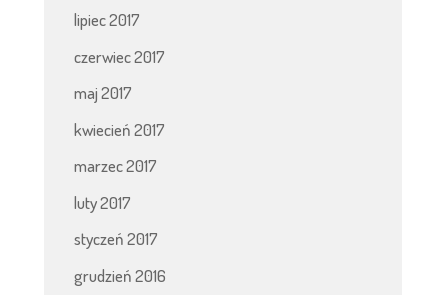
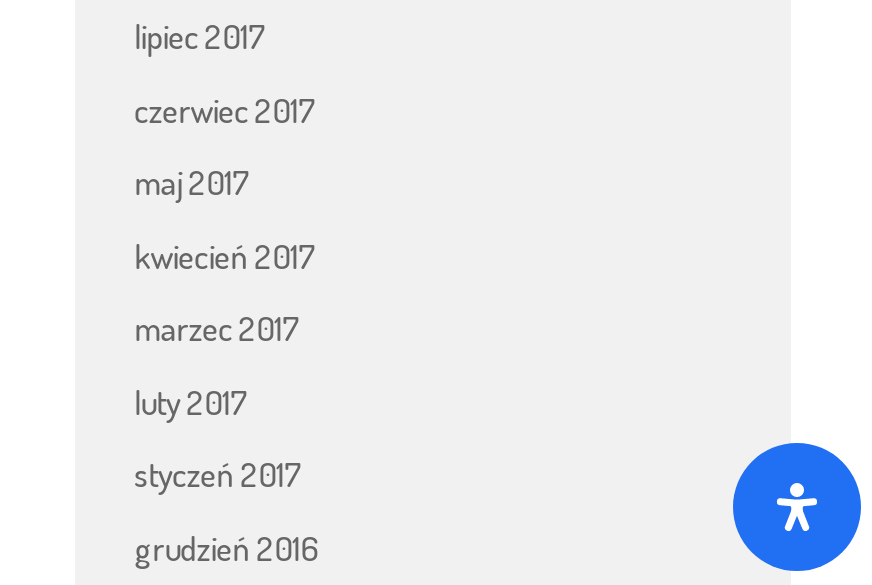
+ [image]
